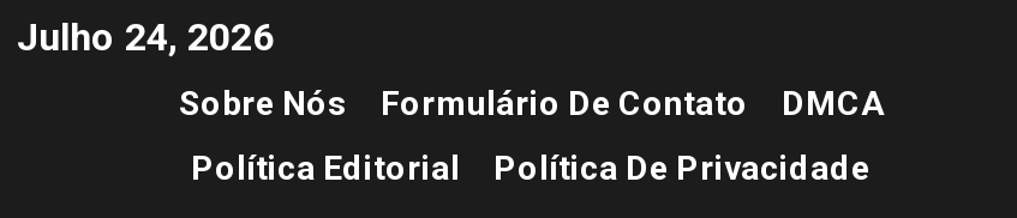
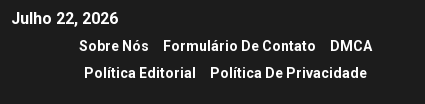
- Julho 24, 2026
+ Julho 22, 2026
